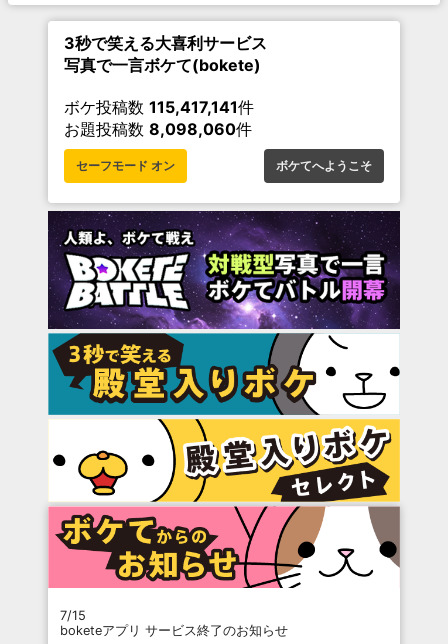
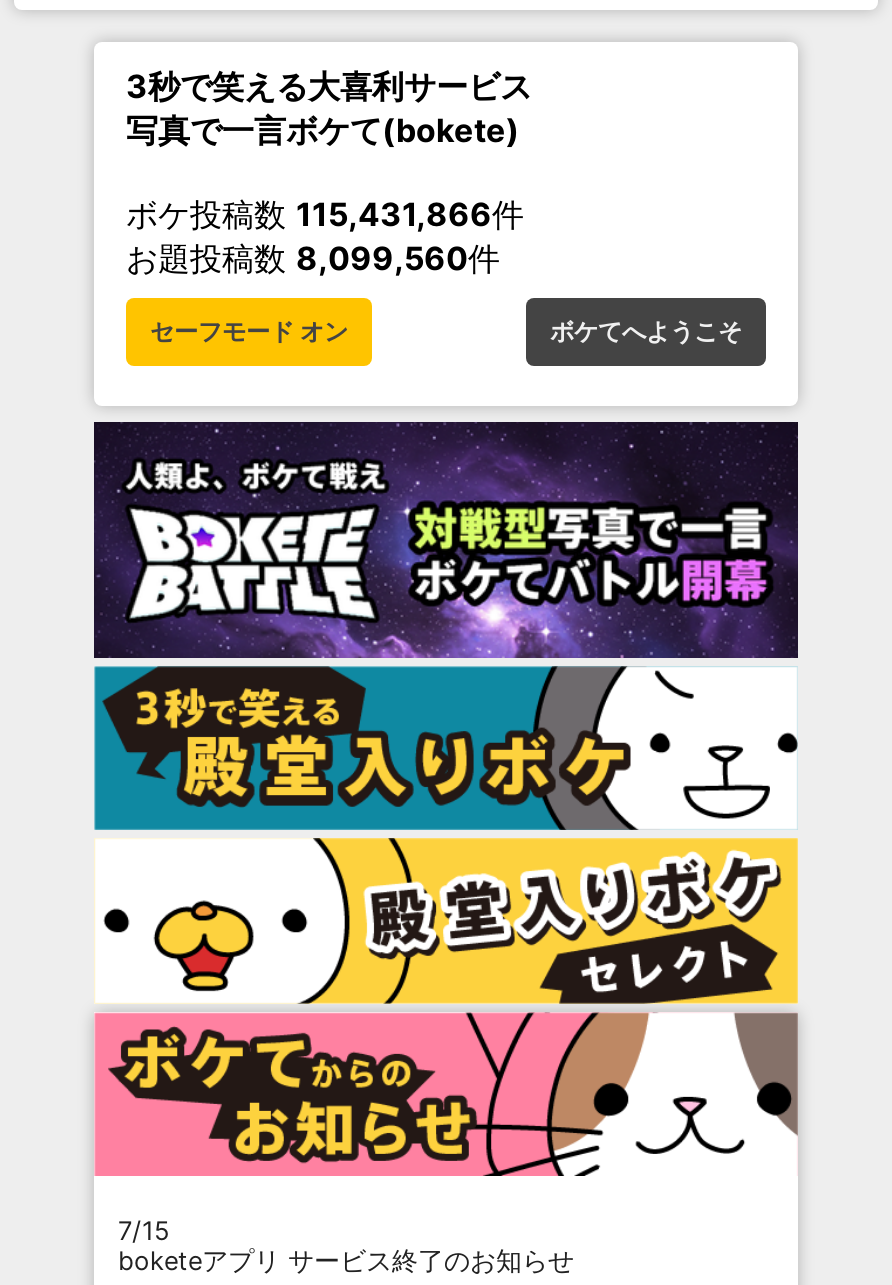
- ボケ投稿数115,417,141件
+ ボケ投稿数115,431,866件

- お題投稿数8,098,060件
+ お題投稿数8,099,560件
